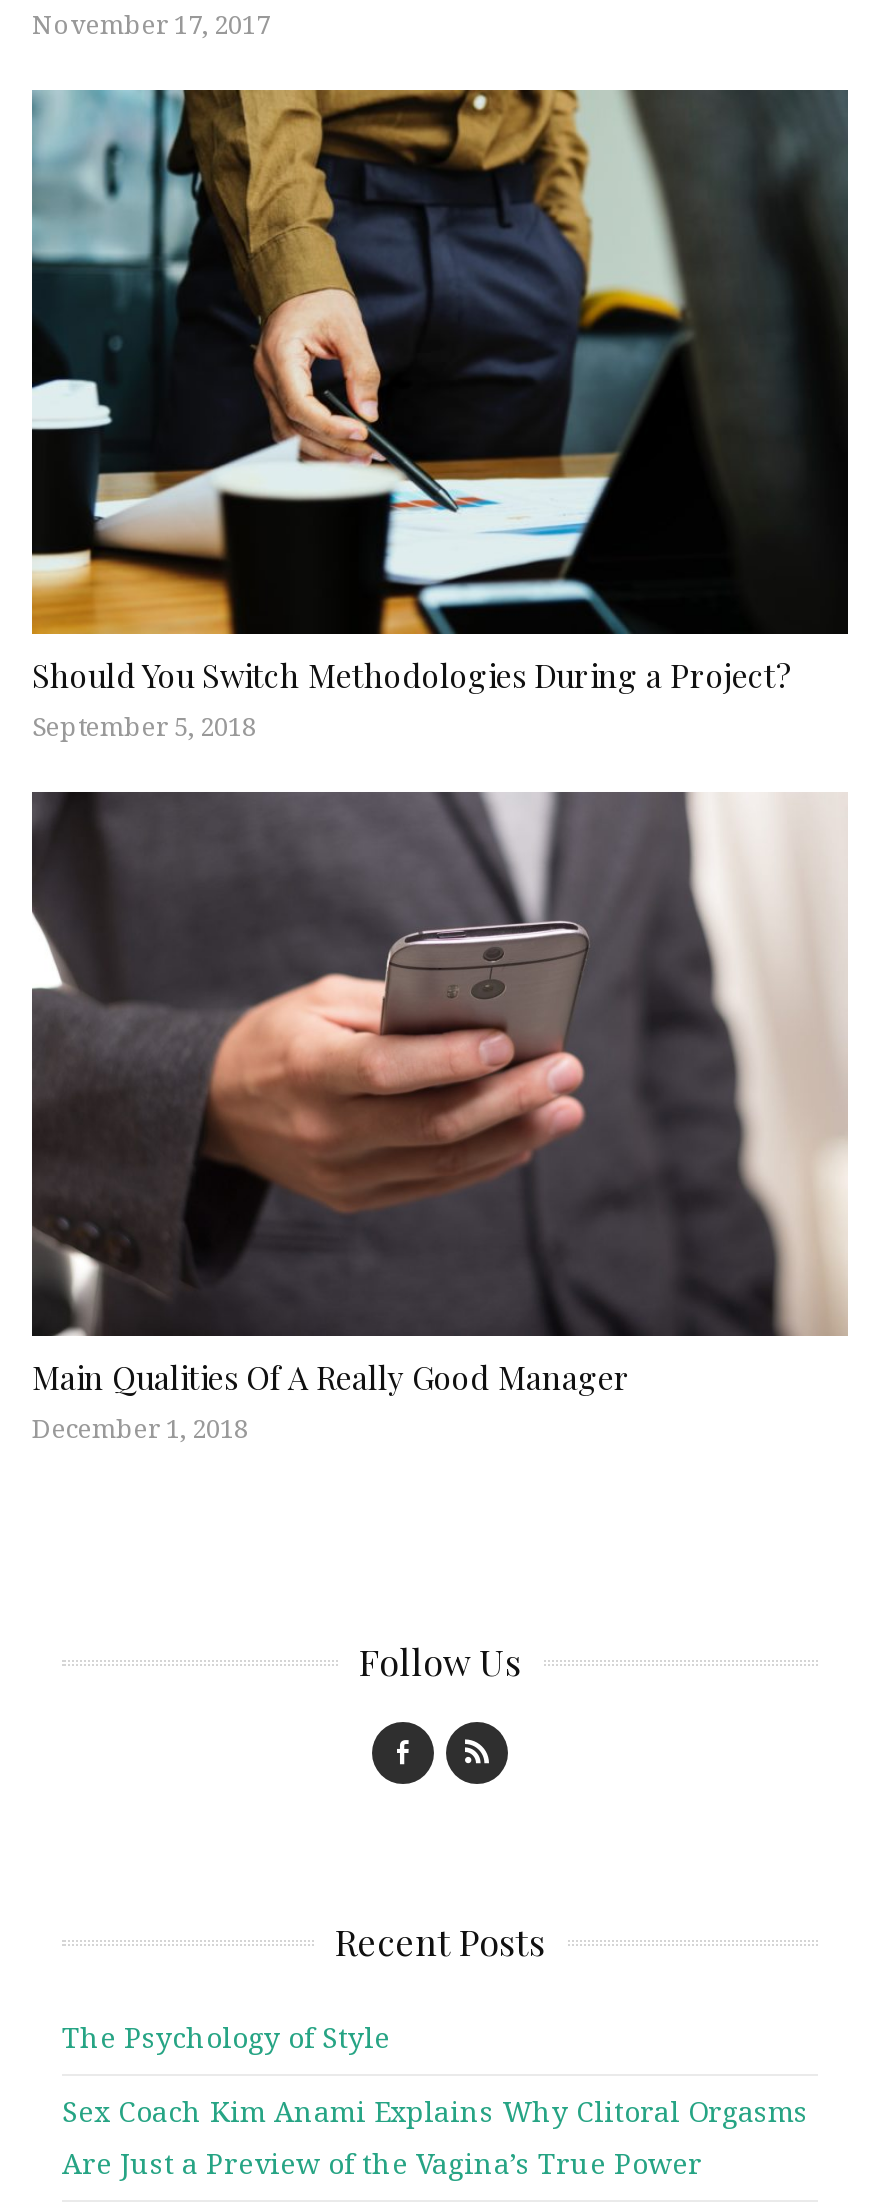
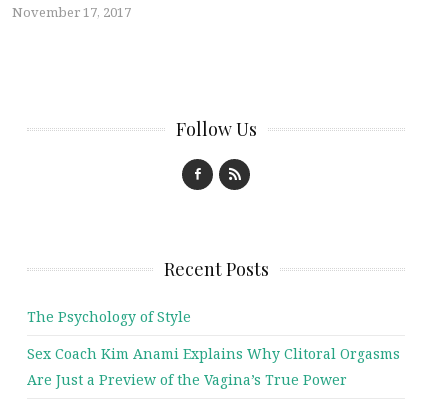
- [image]
- Should You Switch Methodologies During a Project?
- September 5, 2018

- [image]
- Main Qualities Of A Really Good Manager
- December 1, 2018
